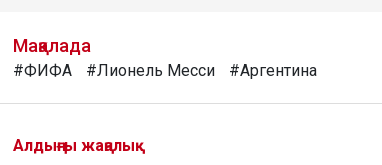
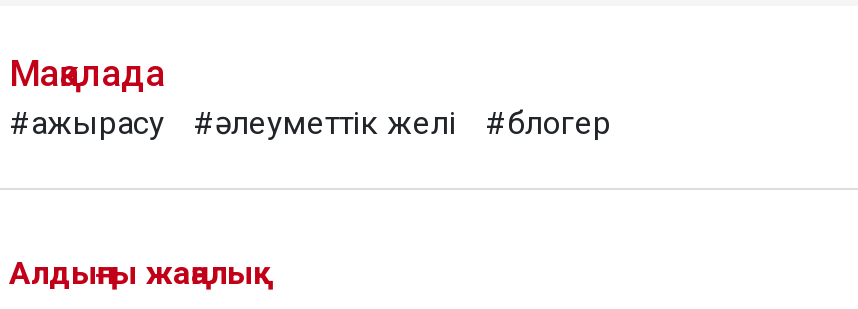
- #ФИФА
- #Лионель Месси
- #Аргентина
+ #ажырасу
+ #әлеуметтік желі
+ #блогер
